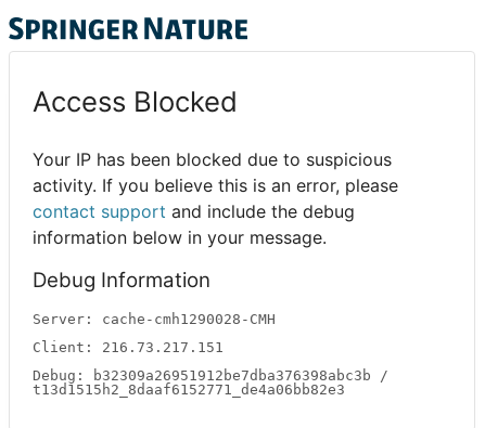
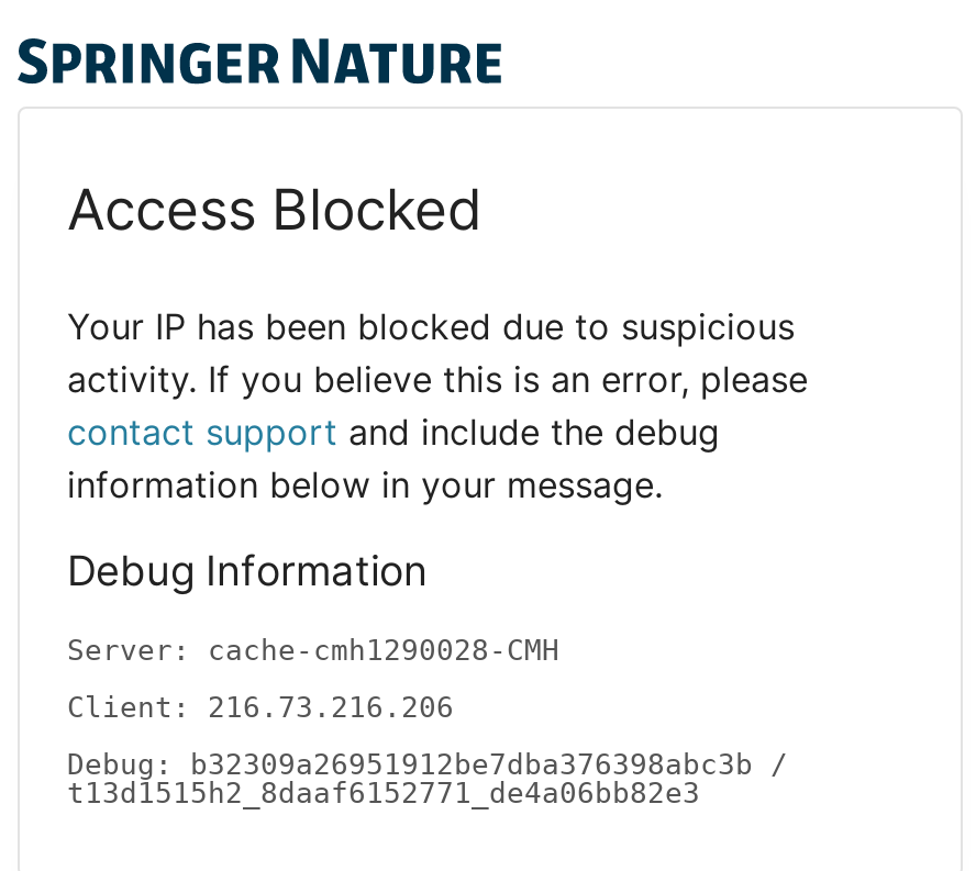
- Client: 216.73.217.151
+ Client: 216.73.216.206
